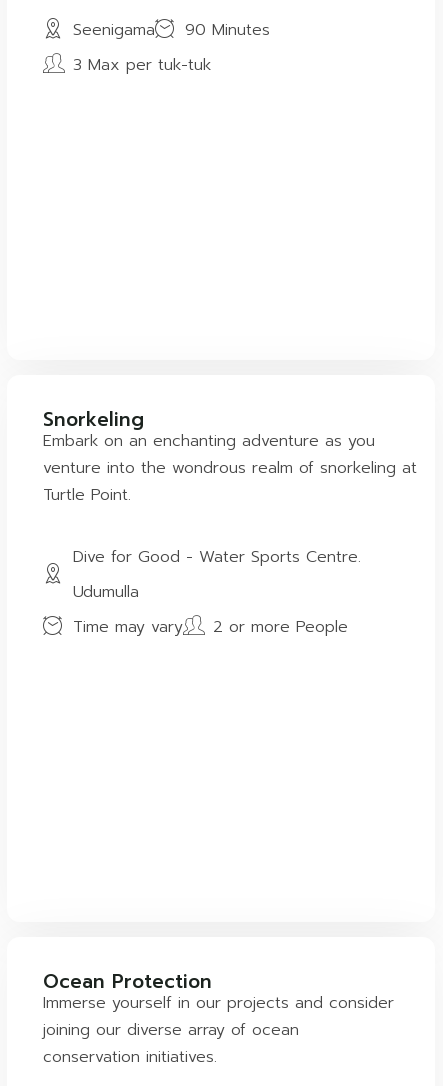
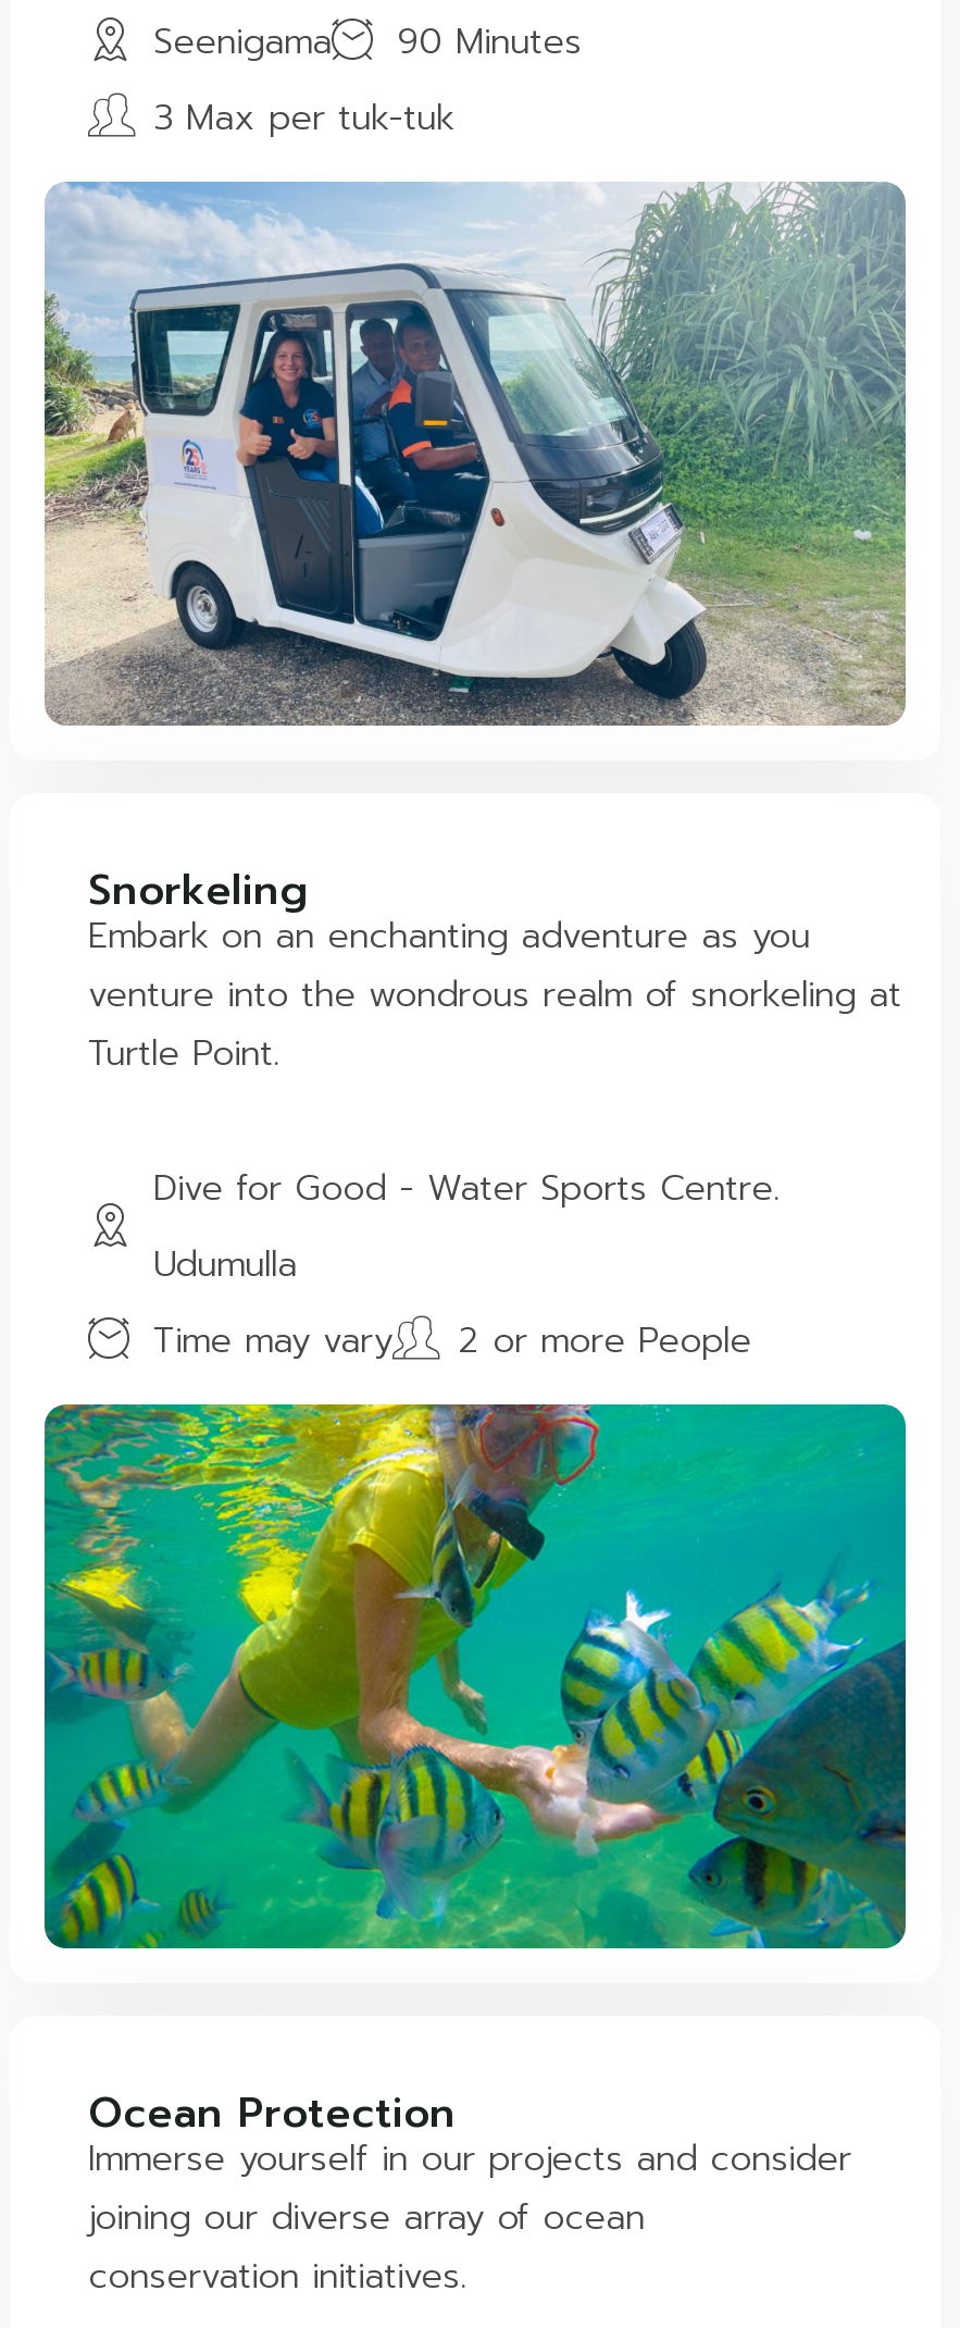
+ [image]

+ [image]
